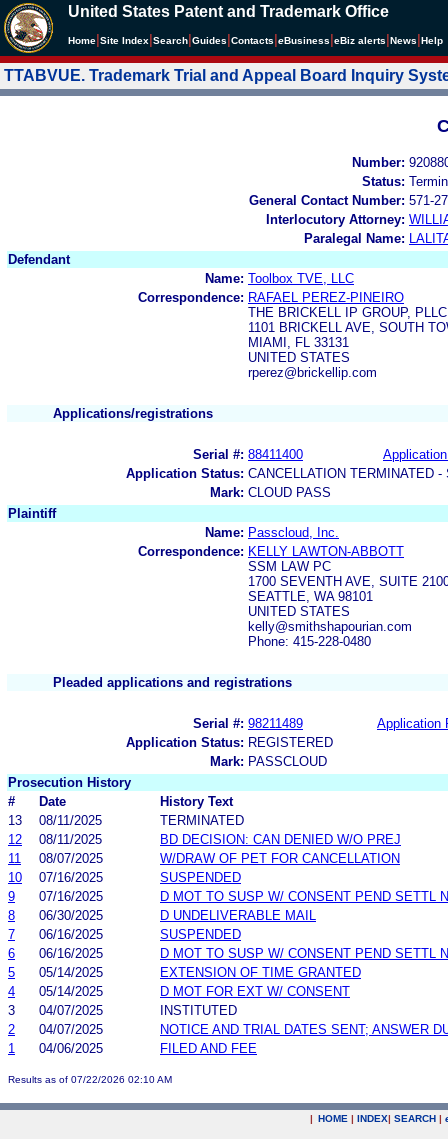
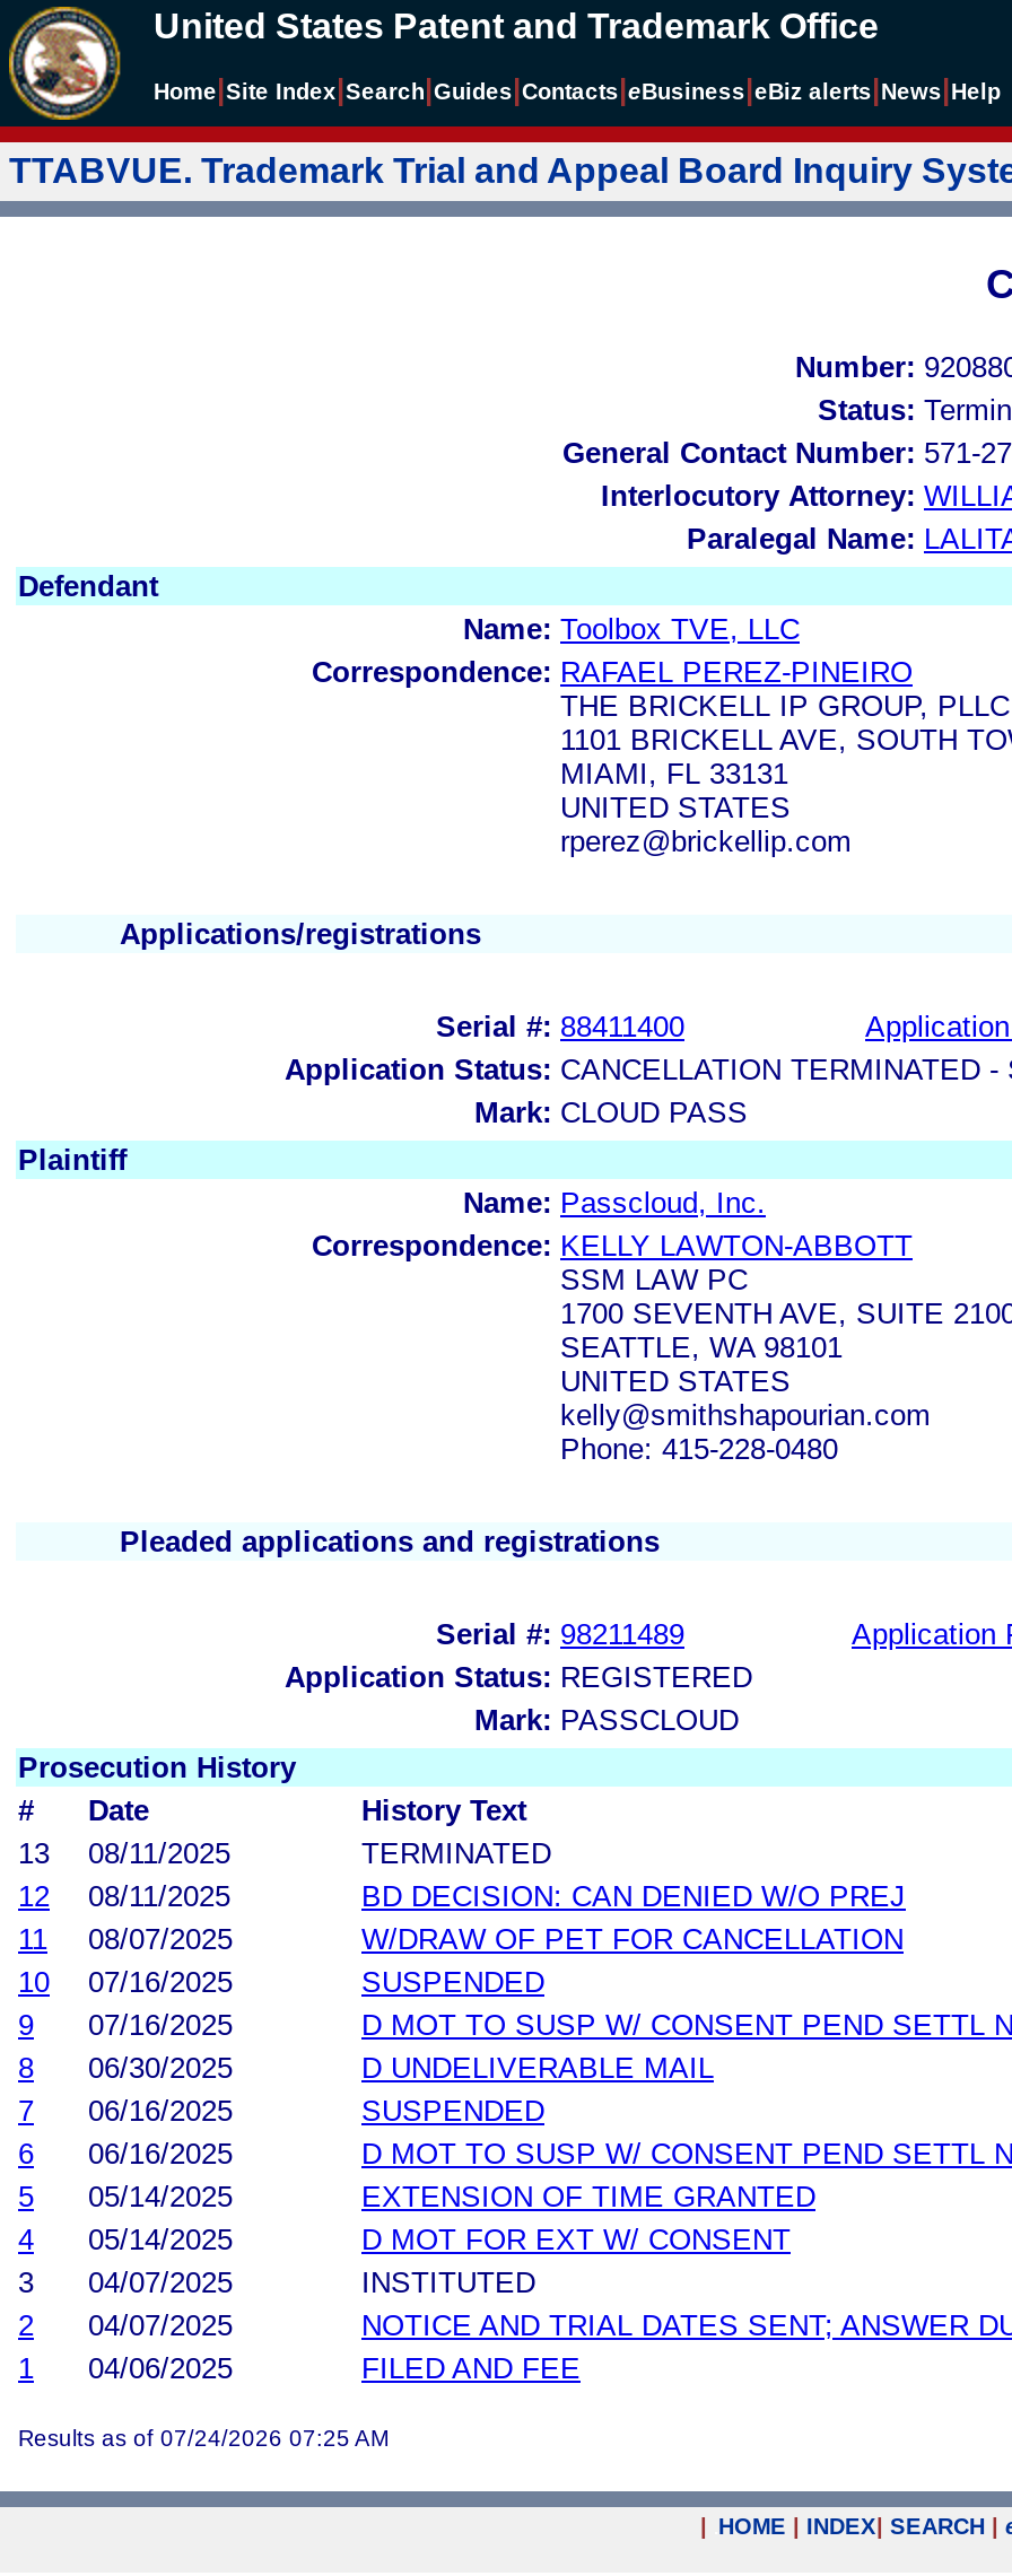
- Results as of 07/22/2026 02:10 AM
+ Results as of 07/24/2026 07:25 AM
